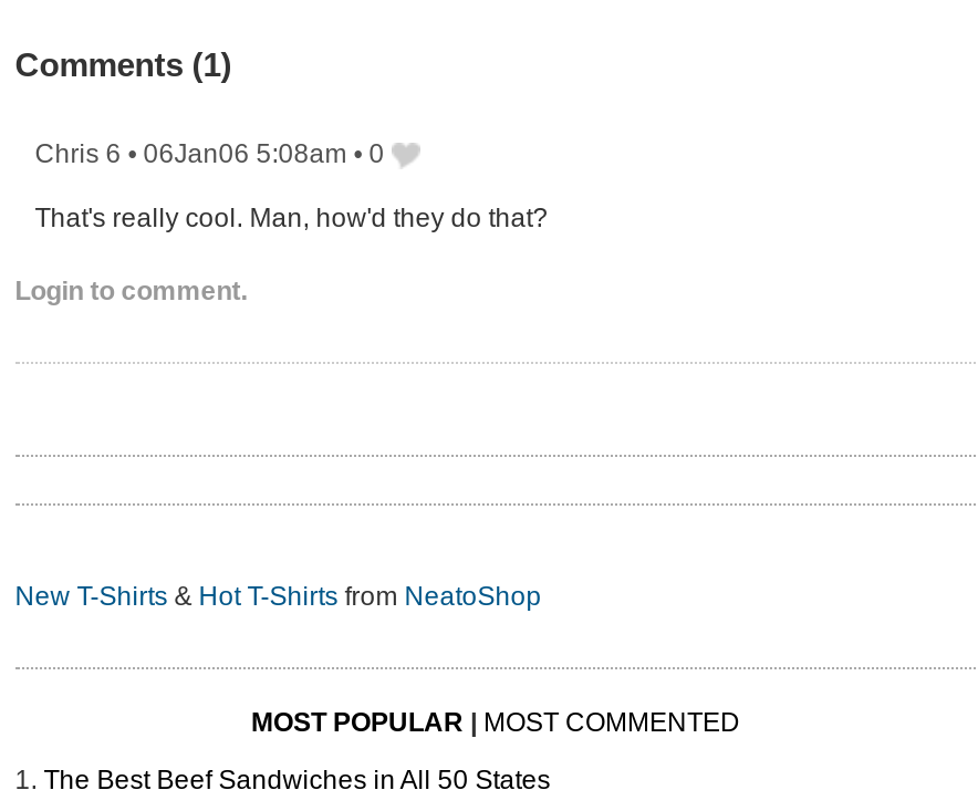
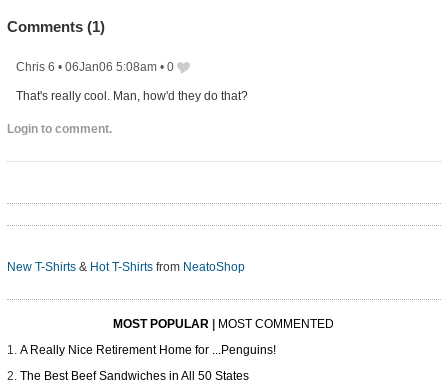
+ A Really Nice Retirement Home for ...Penguins!
